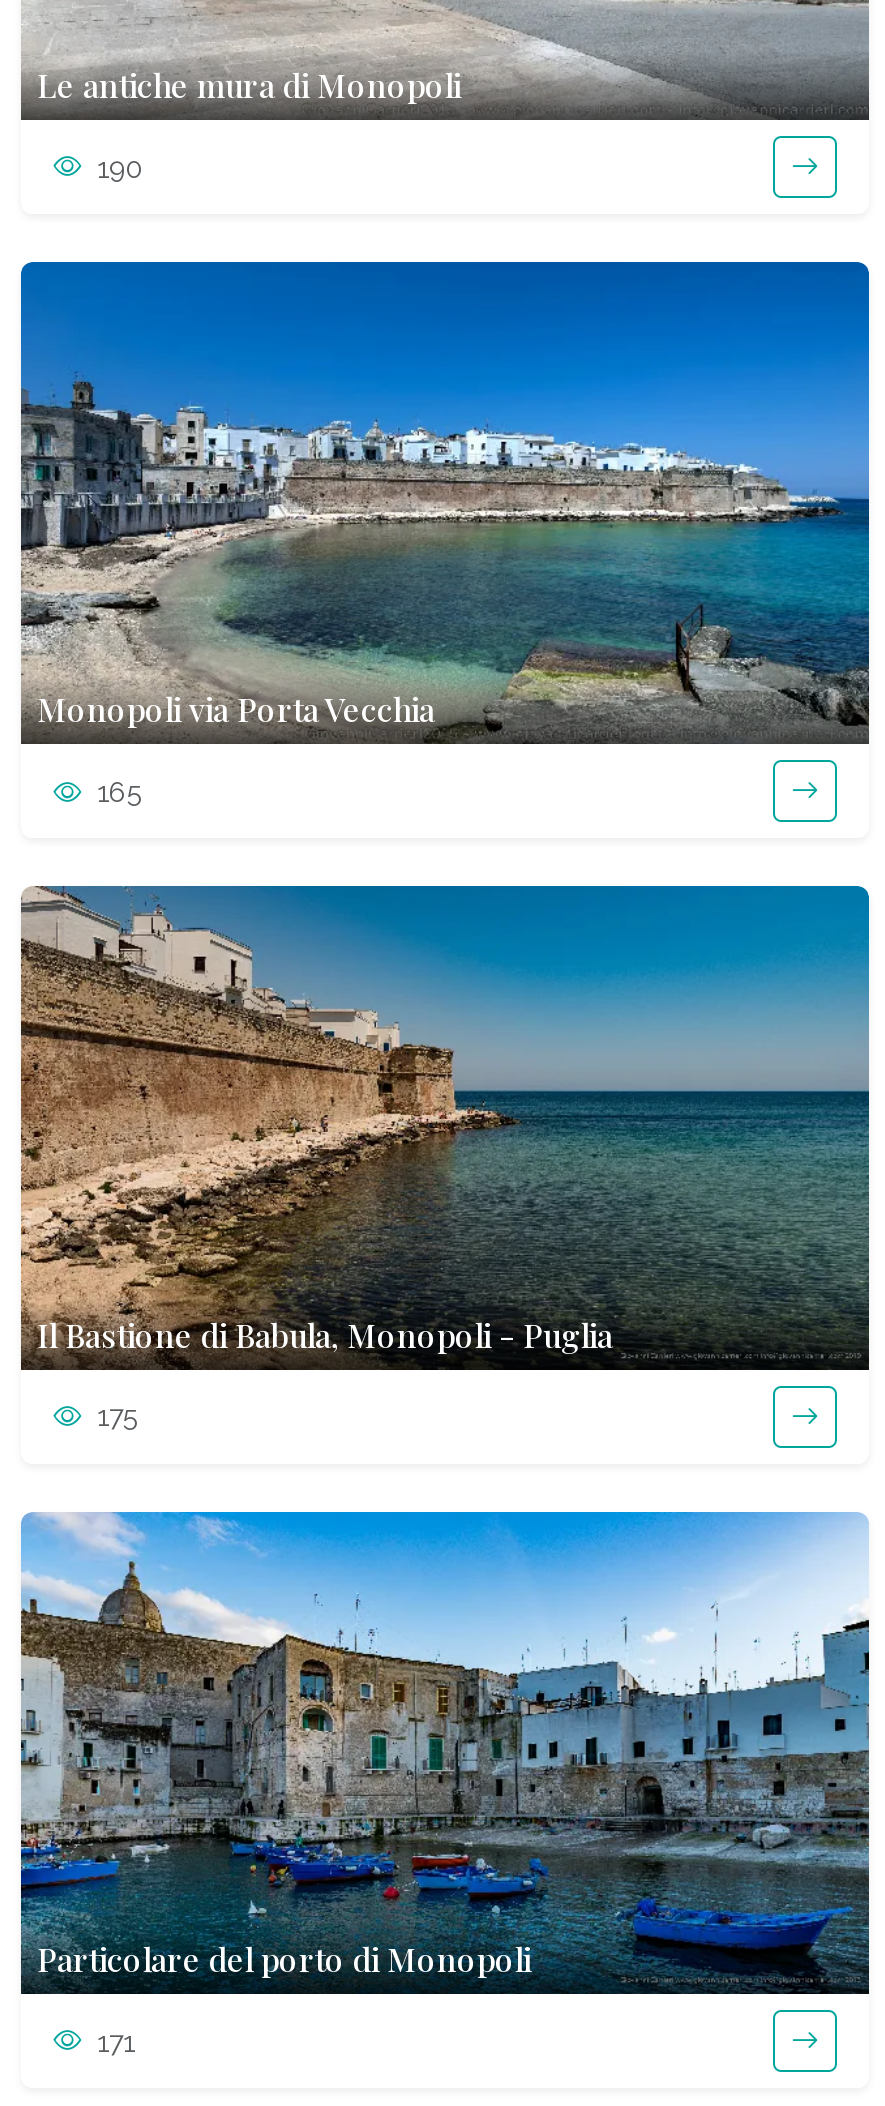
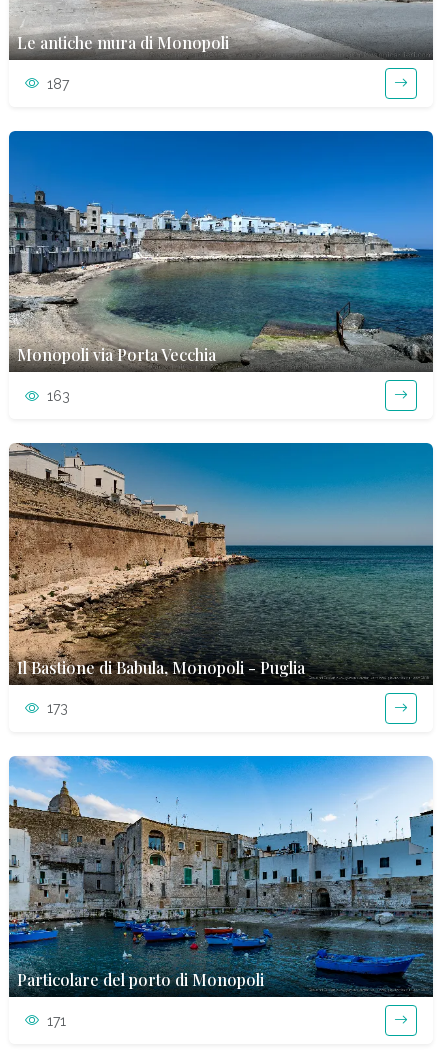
- 190
+ 187

- 165
+ 163

- 175
+ 173
